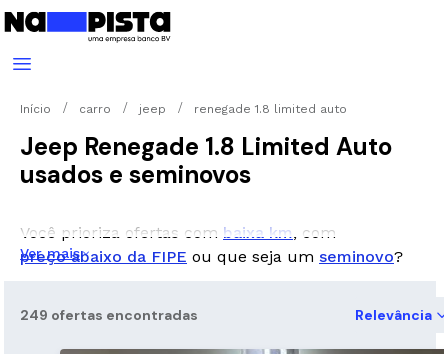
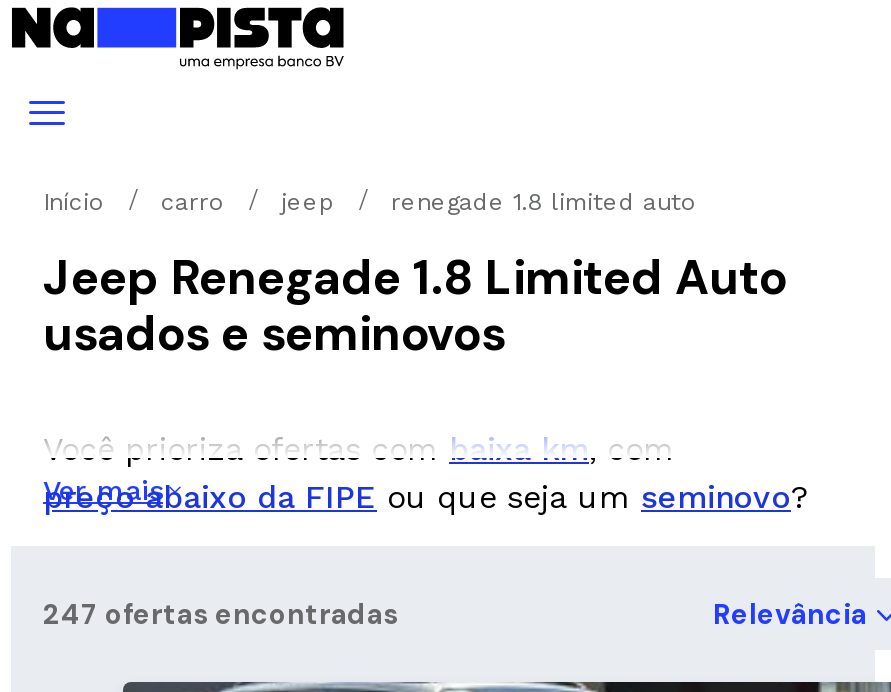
- 249 ofertas encontradas
+ 247 ofertas encontradas
